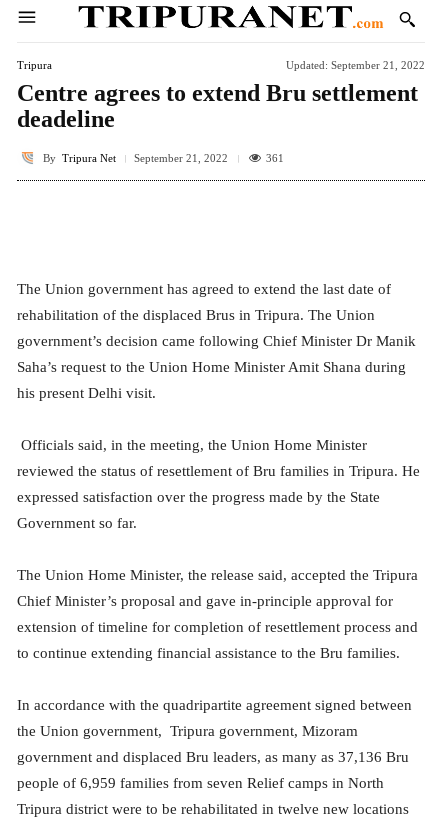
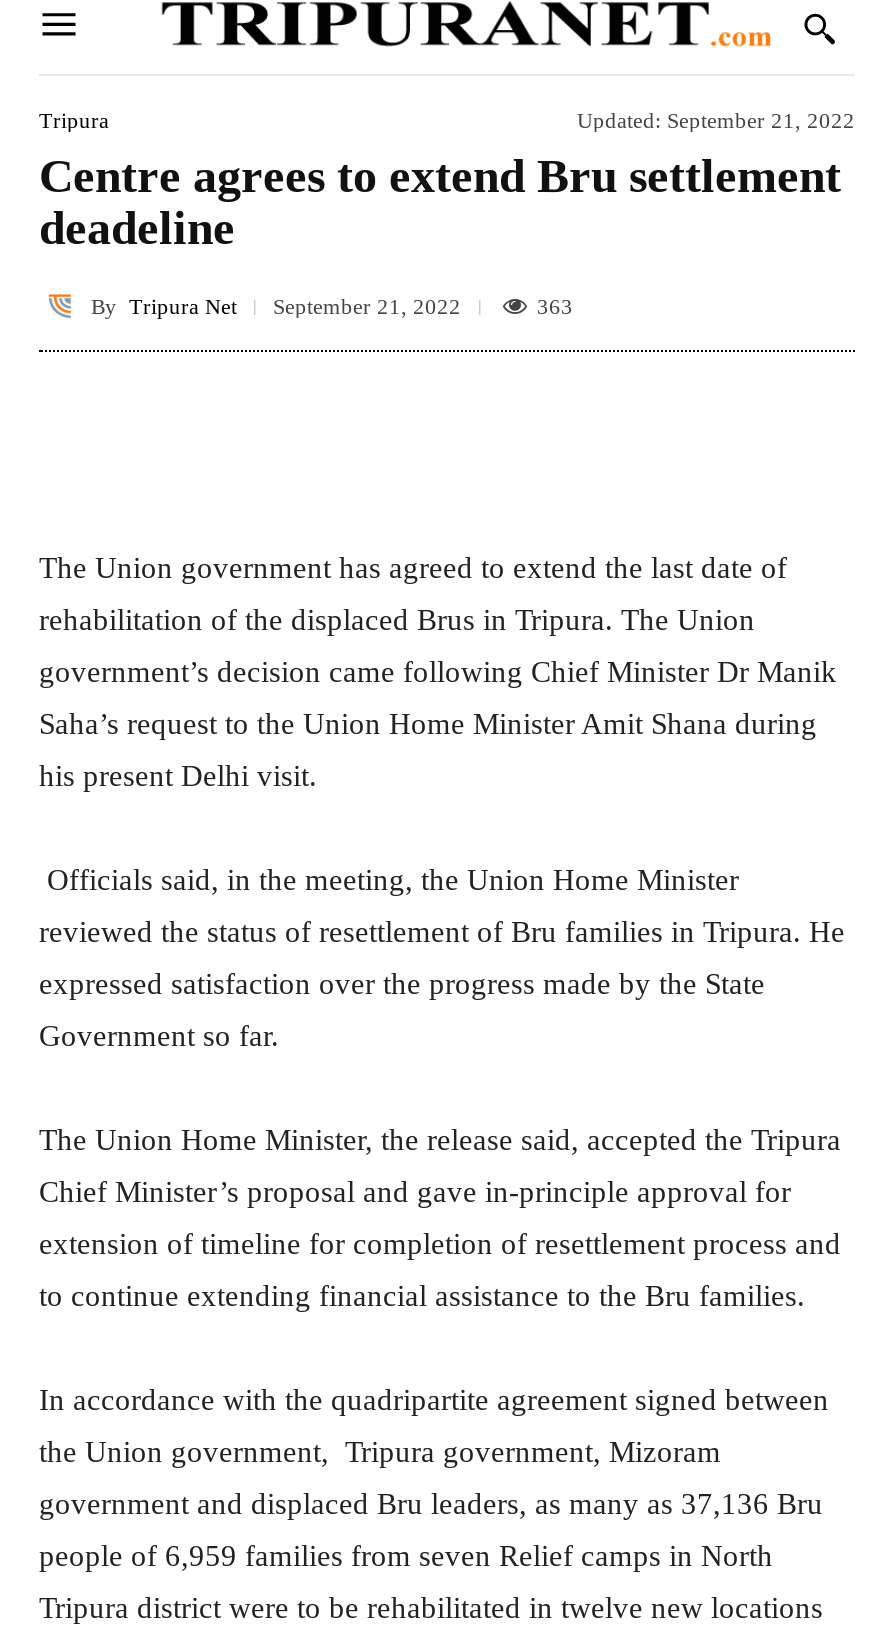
- 361
+ 363
